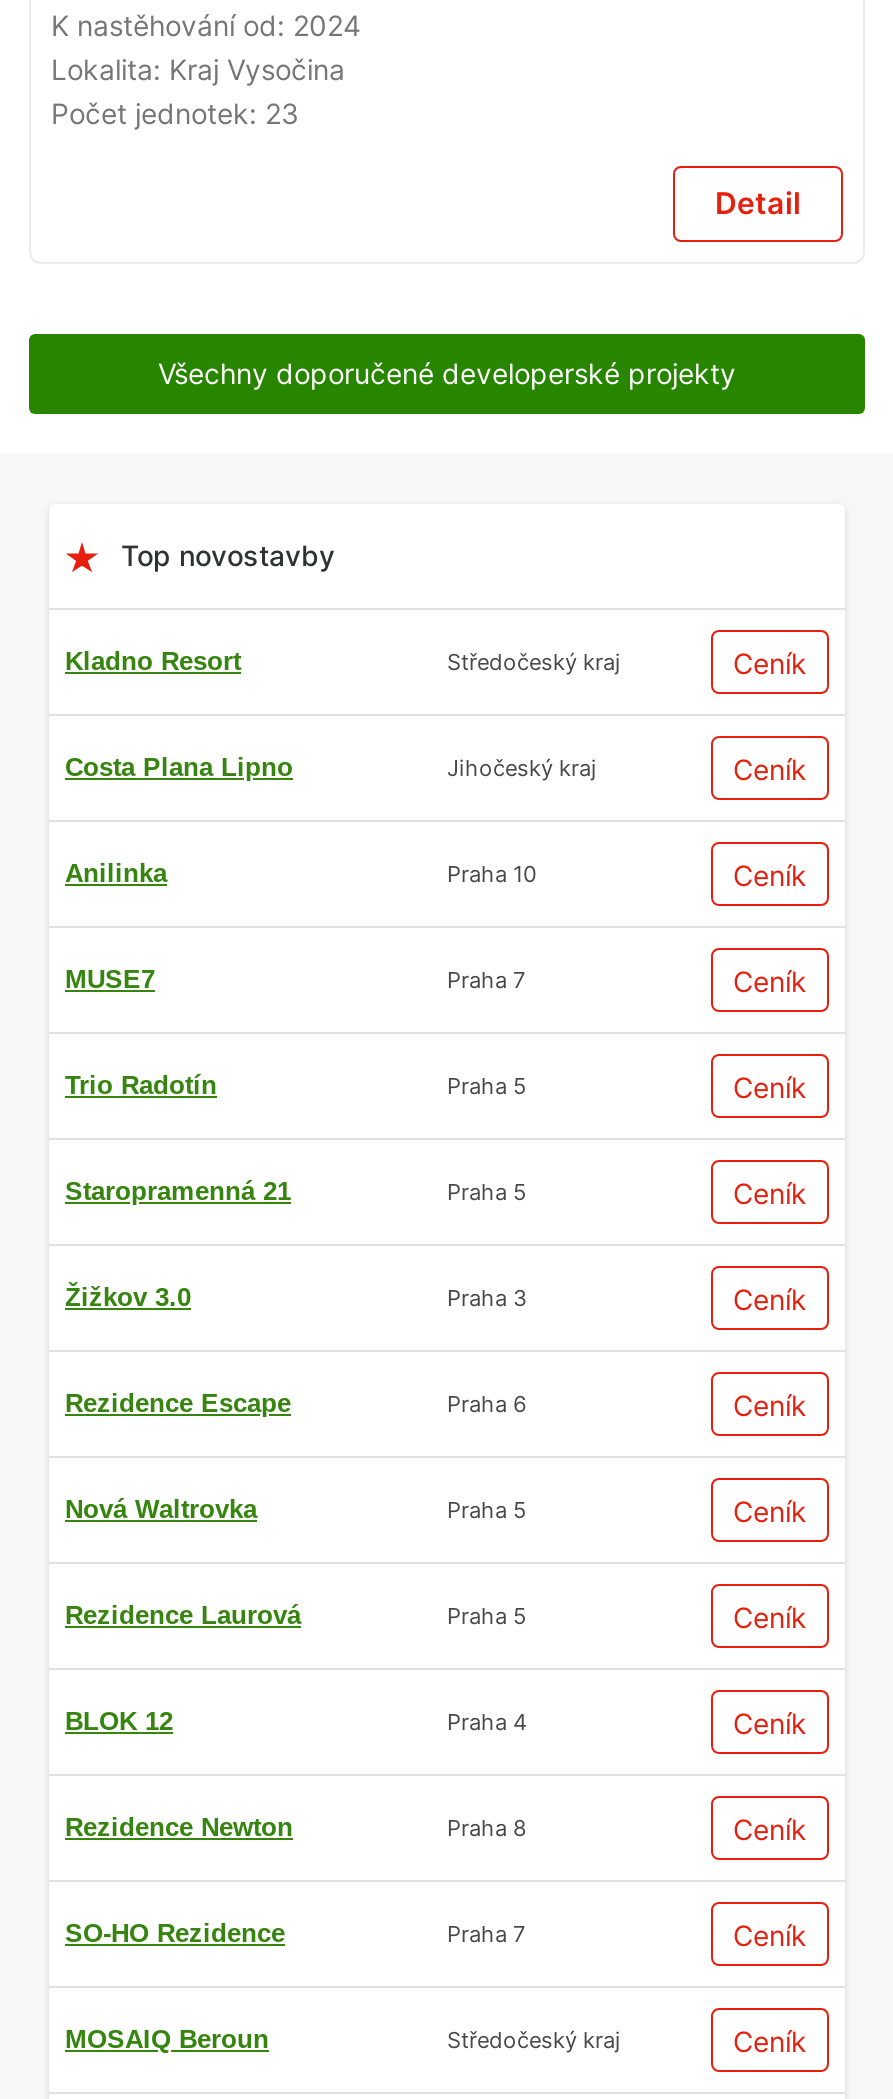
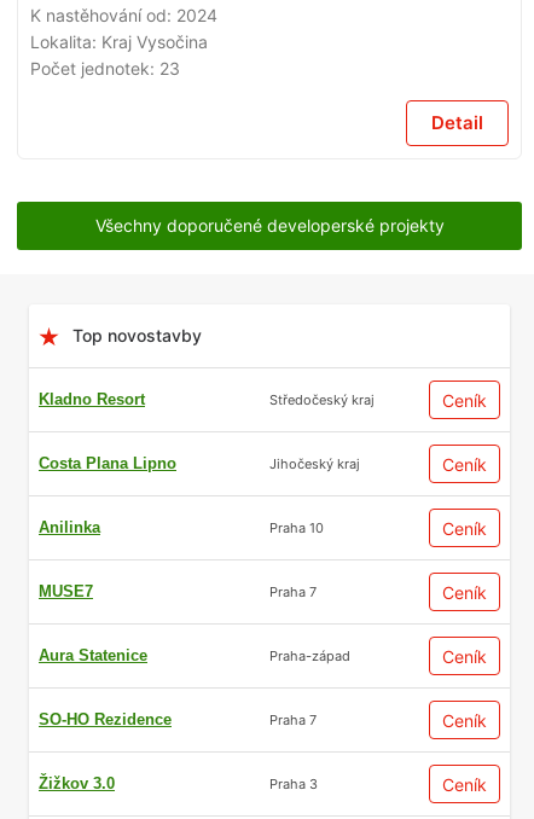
- Trio Radotín
- Praha 5
- Ceník
- Staropramenná 21
- Praha 5
- Ceník
- Žižkov 3.0
- Praha 3
- Ceník
- Rezidence Escape
- Praha 6
- Ceník
- Nová Waltrovka
- Praha 5
- Ceník
- Rezidence Laurová
- Praha 5
- Ceník
- BLOK 12
- Praha 4
- Ceník
- Rezidence Newton
- Praha 8
+ Aura Statenice
+ Praha-západ

- MOSAIQ Beroun
- Středočeský kraj
+ Žižkov 3.0
+ Praha 3
